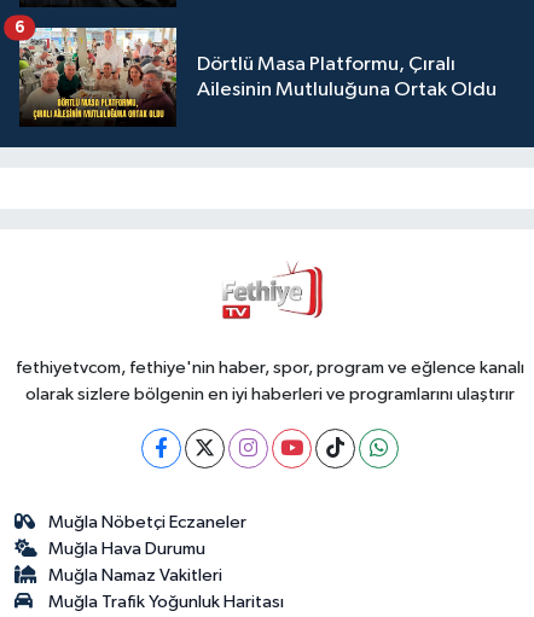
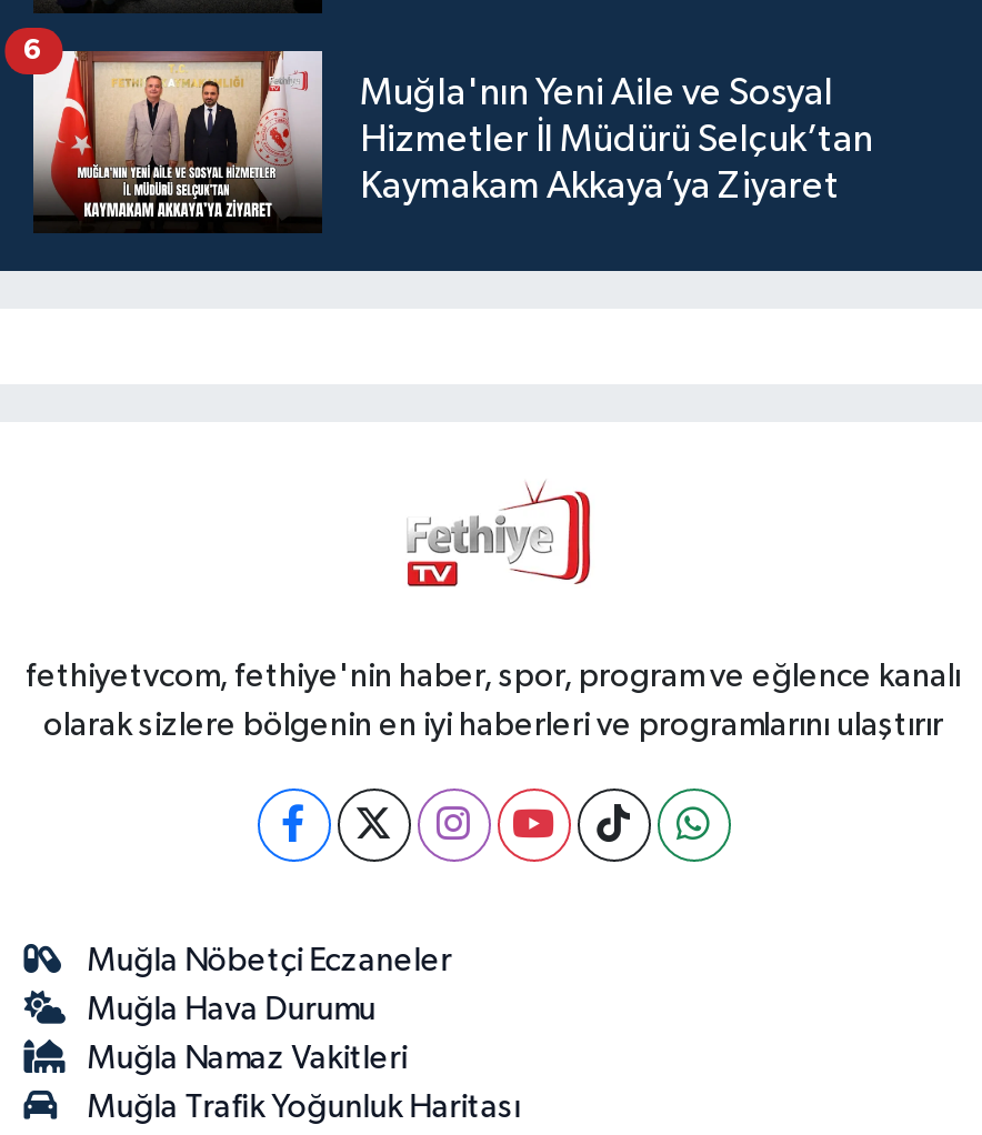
- [image]
- Dörtlü Masa Platformu, Çıralı
- Ailesinin Mutluluğuna Ortak Oldu
+ [image]
+ Muğla'nın Yeni Aile ve Sosyal
+ Hizmetler İl Müdürü Selçuk’tan
+ Kaymakam Akkaya’ya Ziyaret
